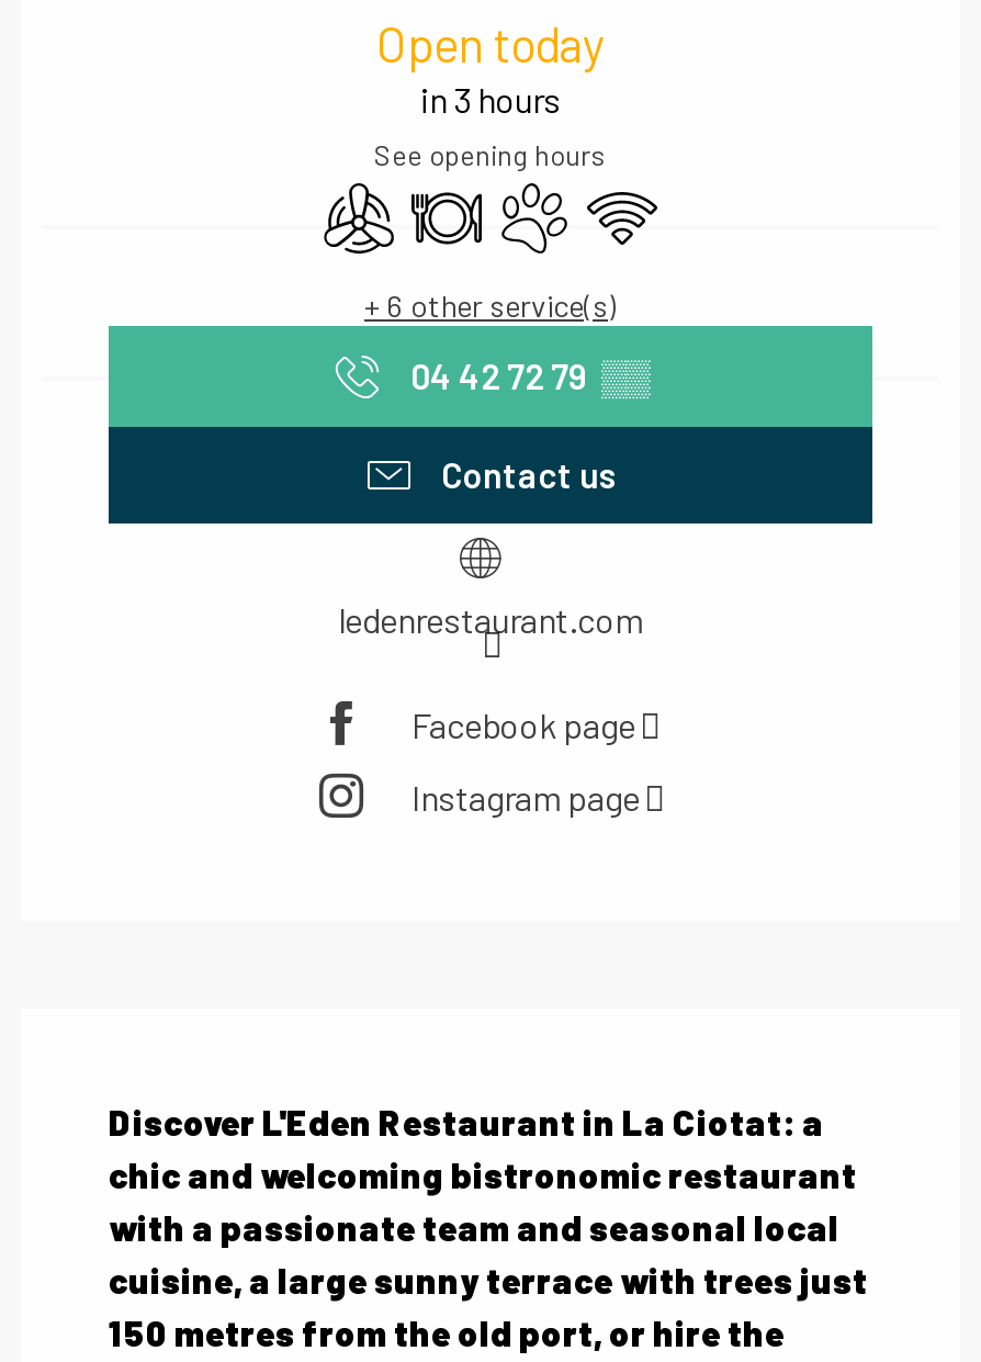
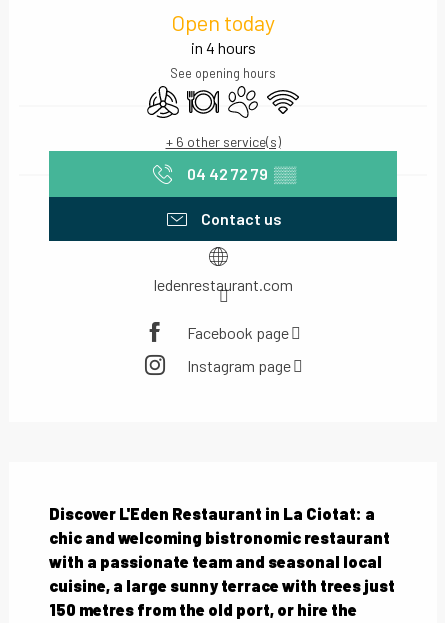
- in 3 hours
+ in 4 hours
